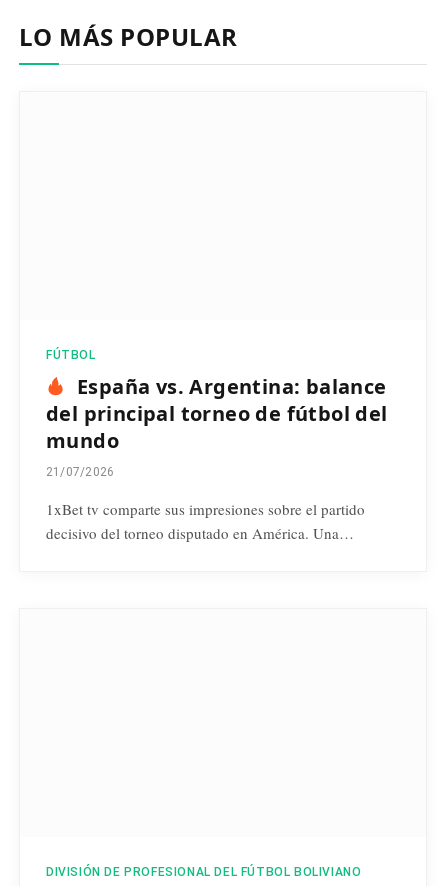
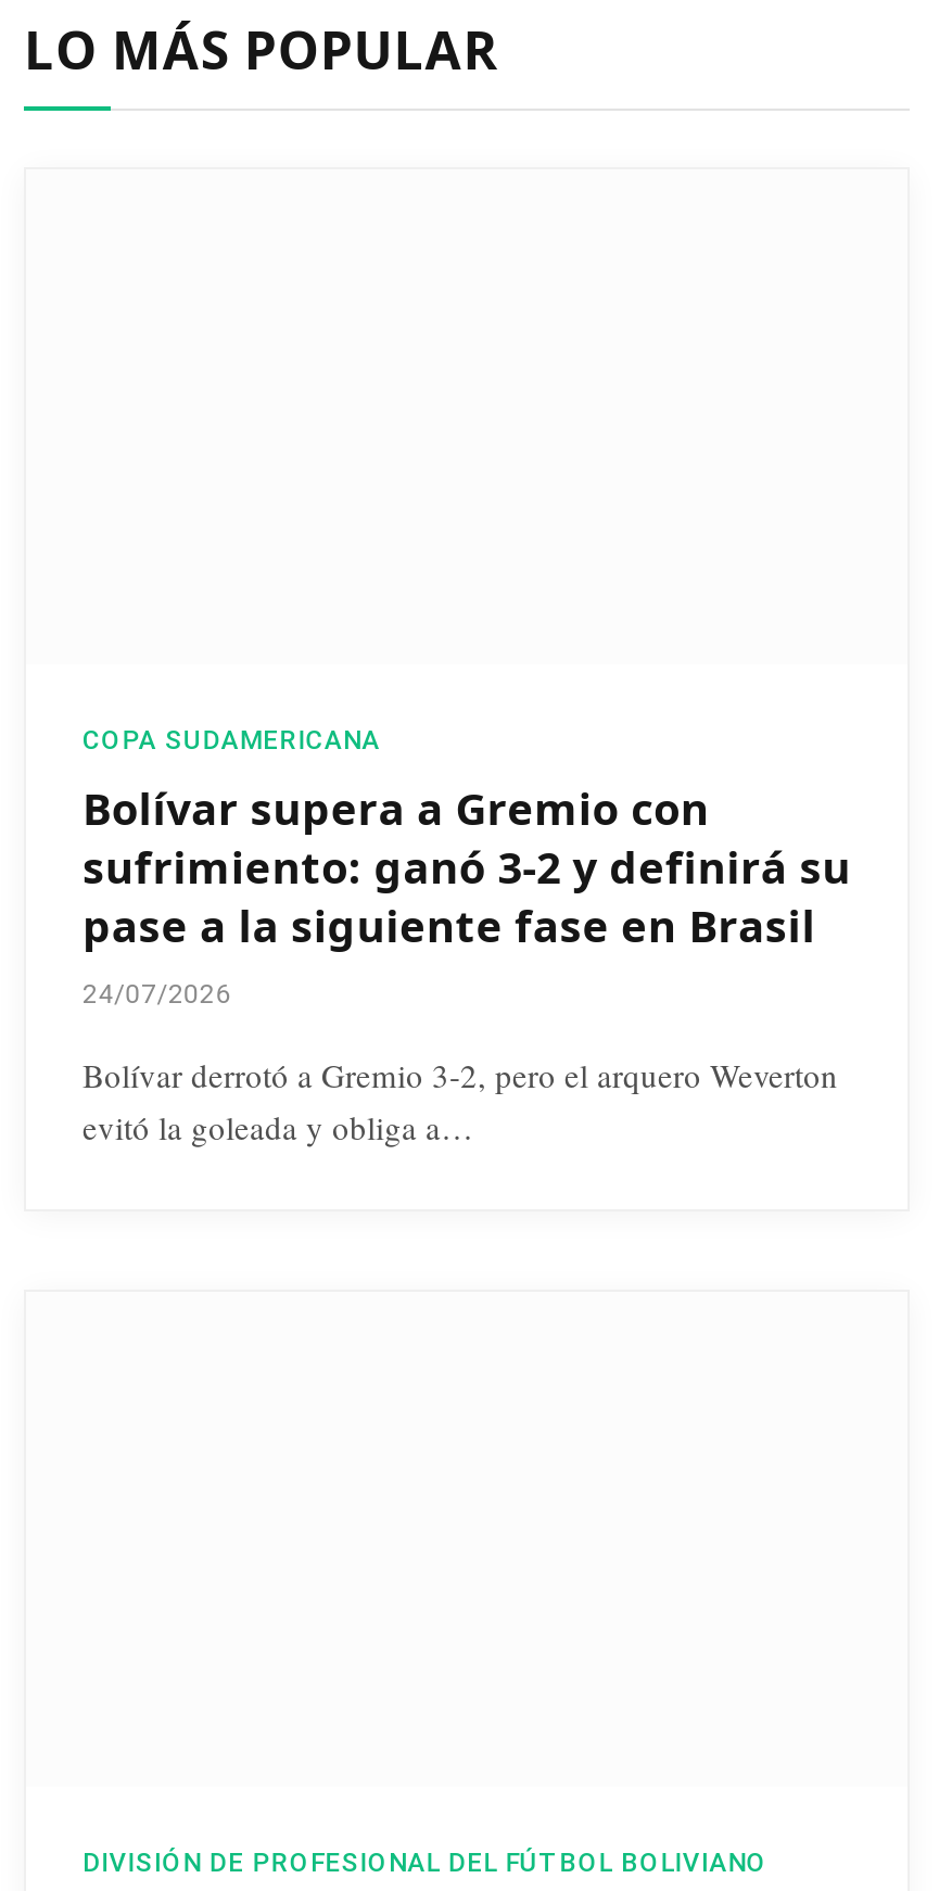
- FÚTBOL
- España vs. Argentina: balance
- del principal torneo de fútbol del
- mundo
- 21/07/2026
+ COPA SUDAMERICANA
+ Bolívar supera a Gremio con
+ sufrimiento: ganó 3-2 y definirá su
+ pase a la siguiente fase en Brasil
+ 24/07/2026

- 1xBet tv comparte sus impresiones sobre el partido
- decisivo del torneo disputado en América. Una…
+ Bolívar derrotó a Gremio 3-2, pero el arquero Weverton
+ evitó la goleada y obliga a…
